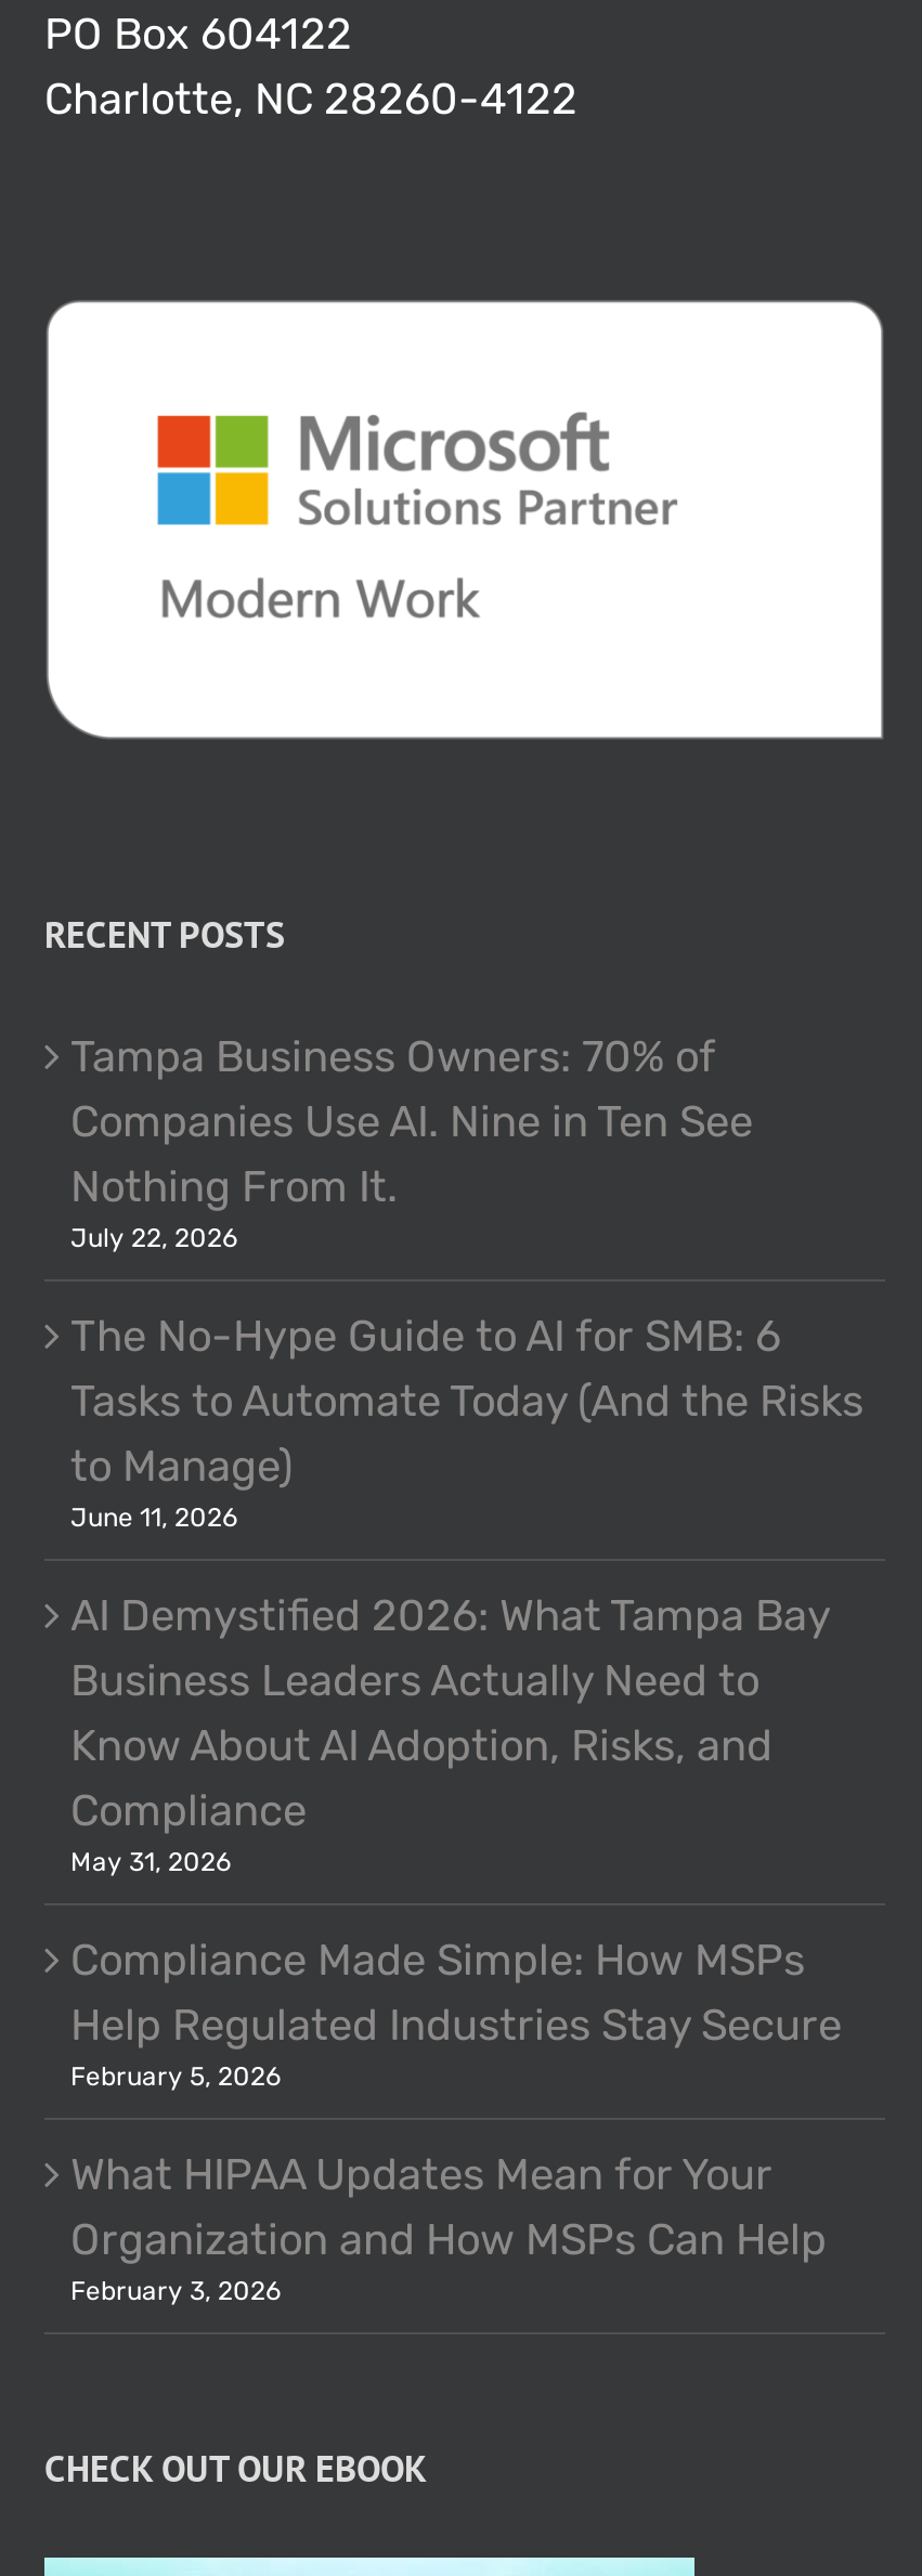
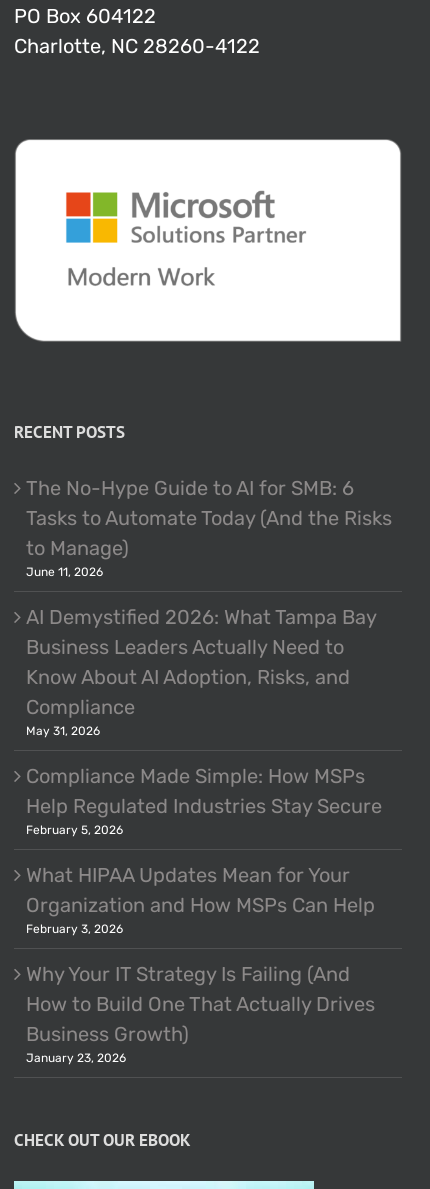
- Tampa Business Owners: 70% of
- Companies Use AI. Nine in Ten See
- Nothing From It.
- July 22, 2026

moved up: The No-Hype Guide to AI for SMB: 6 | Tasks to Automate Today (And the Risks | to Manage) | ... | Organization and How MSPs Can Help | February 3, 2026

+ Why Your IT Strategy Is Failing (And
+ How to Build One That Actually Drives
+ Business Growth)
+ January 23, 2026
